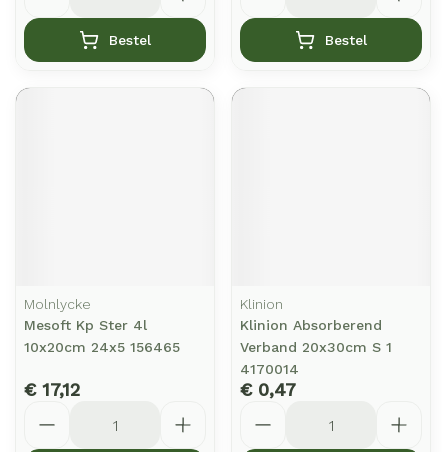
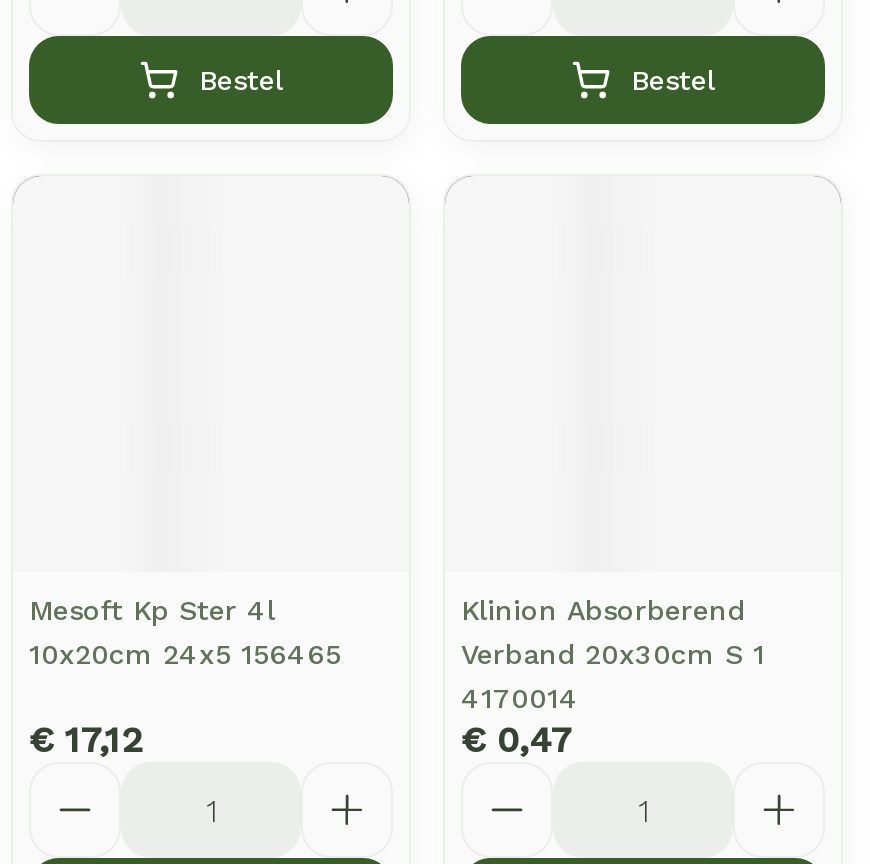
- Molnlycke

- Klinion
